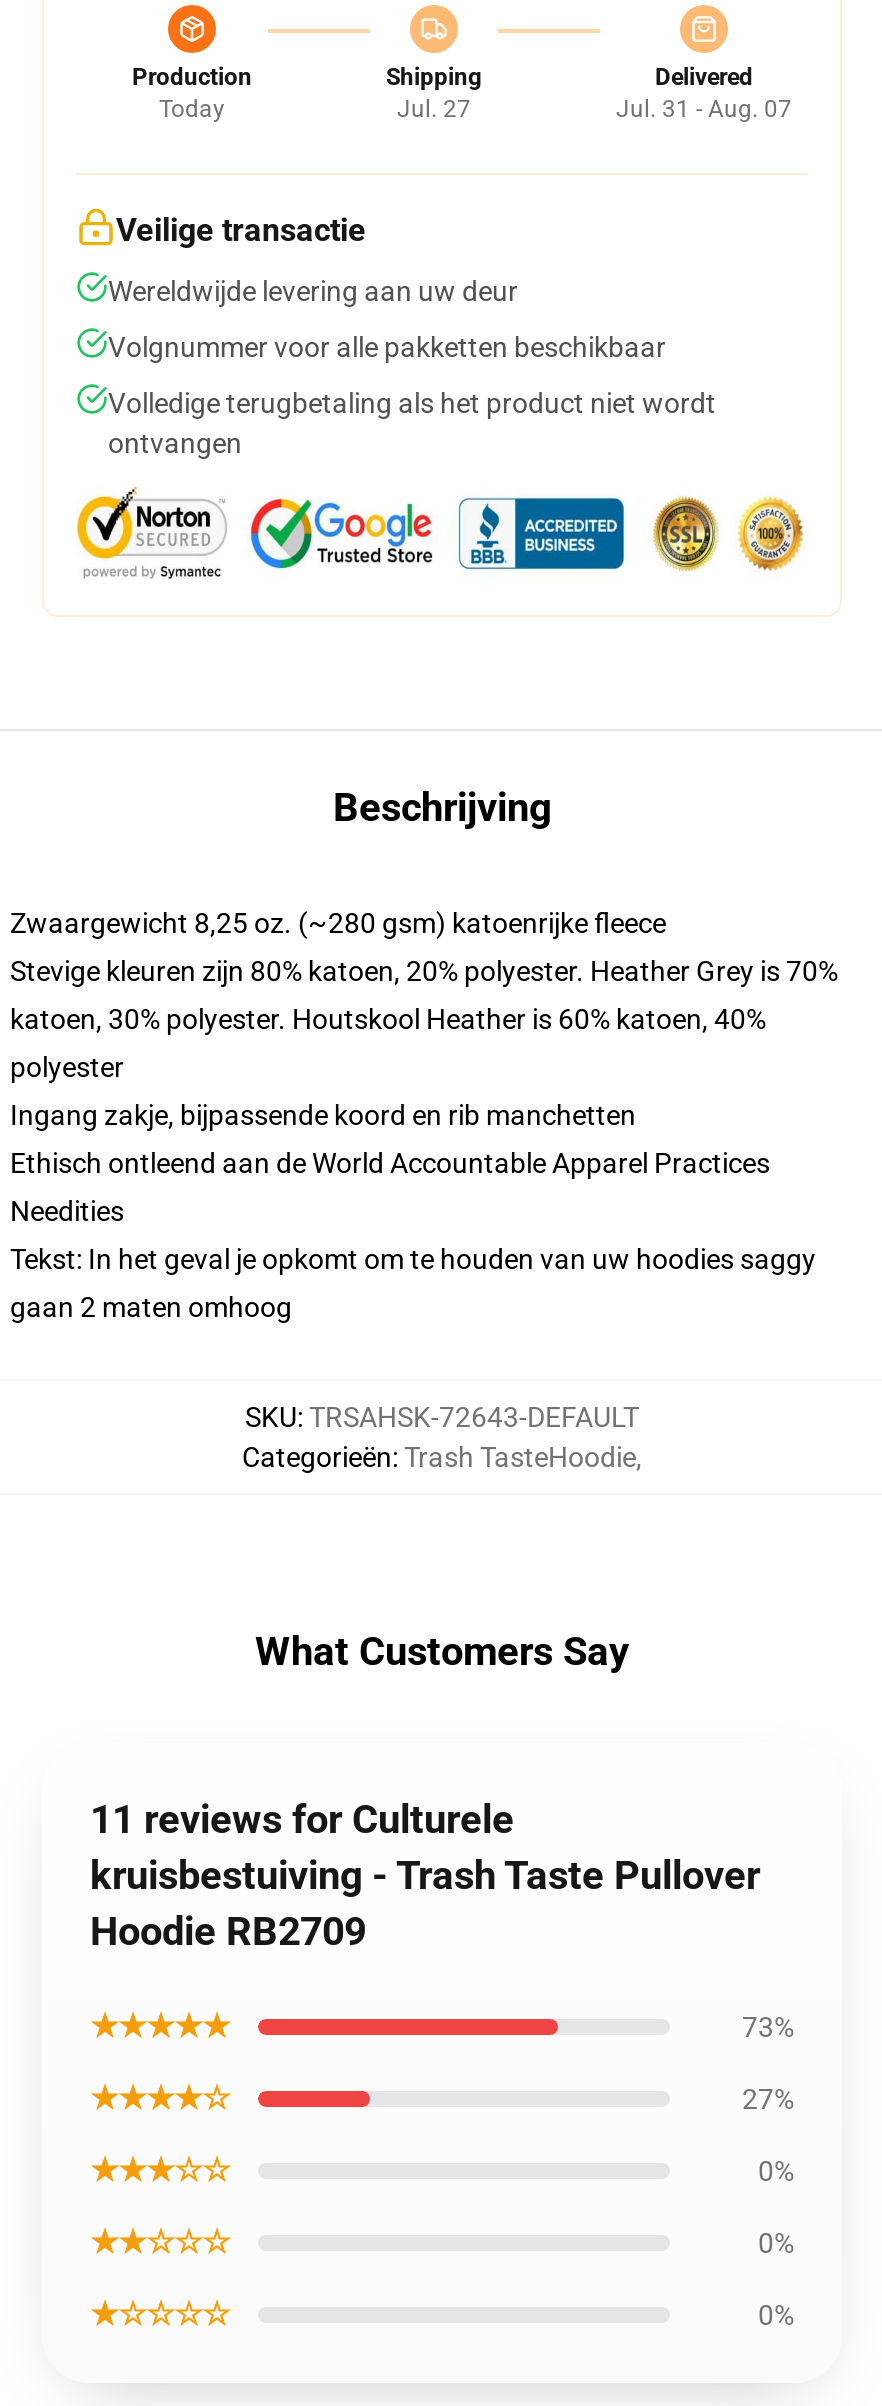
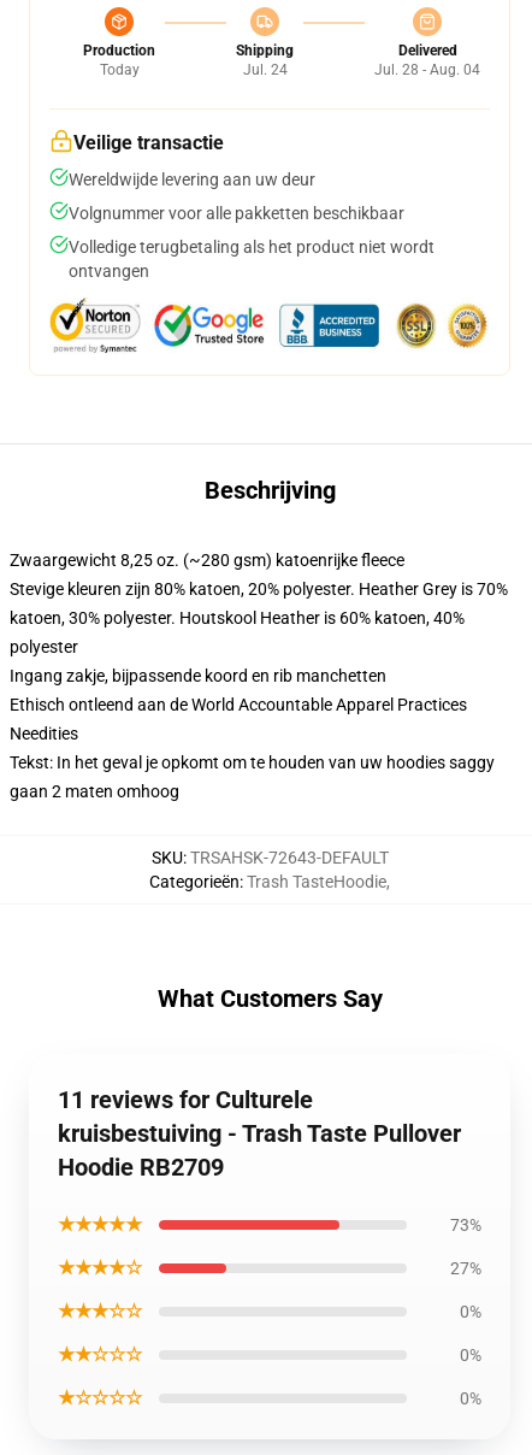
- Jul. 27
+ Jul. 24

- Jul. 31 - Aug. 07
+ Jul. 28 - Aug. 04
